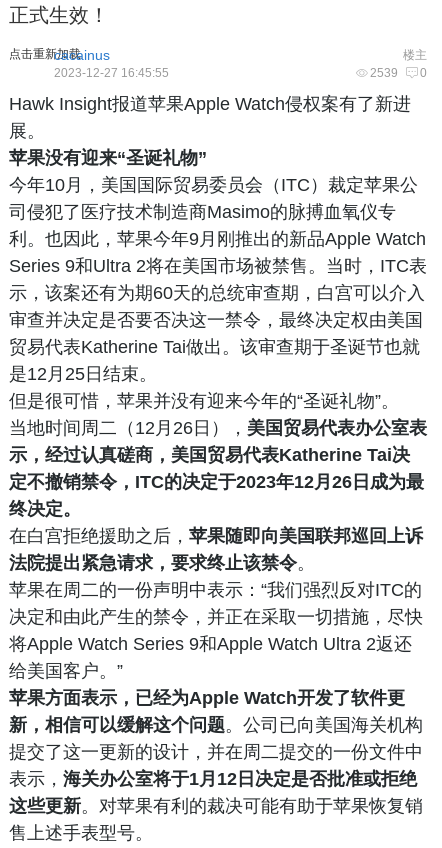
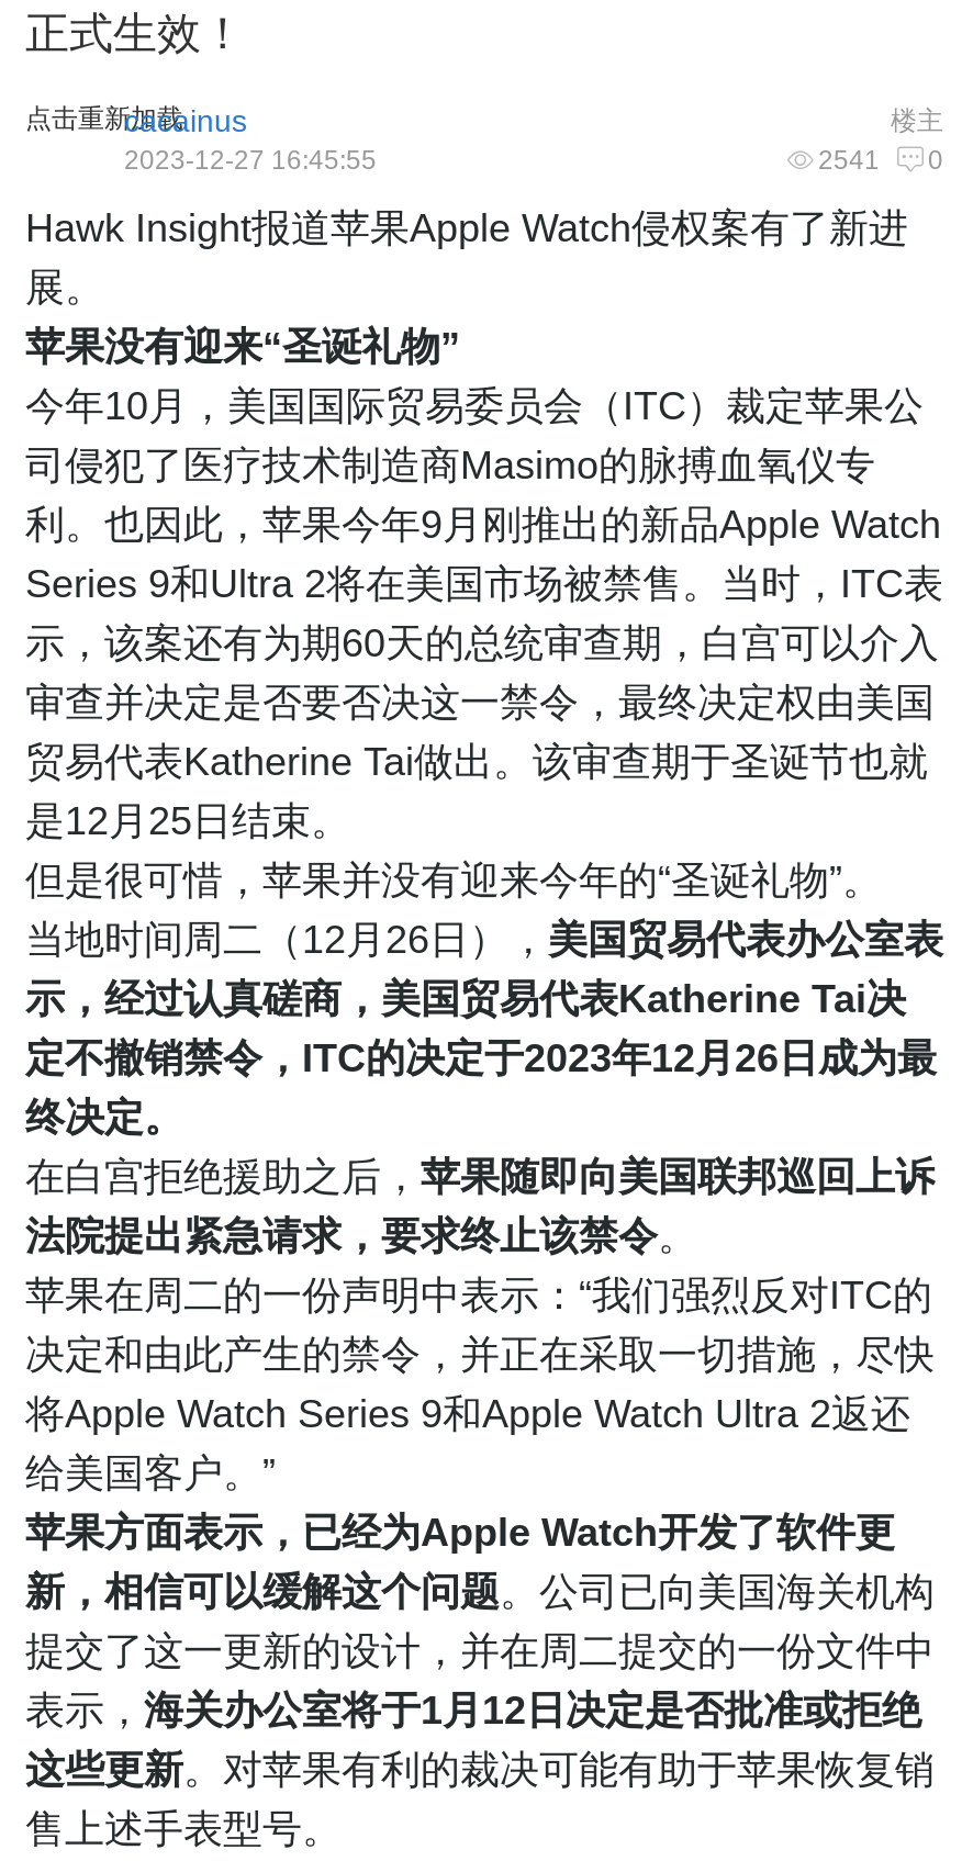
- 2539 0
+ 2541 0
